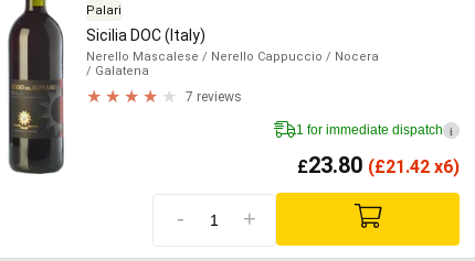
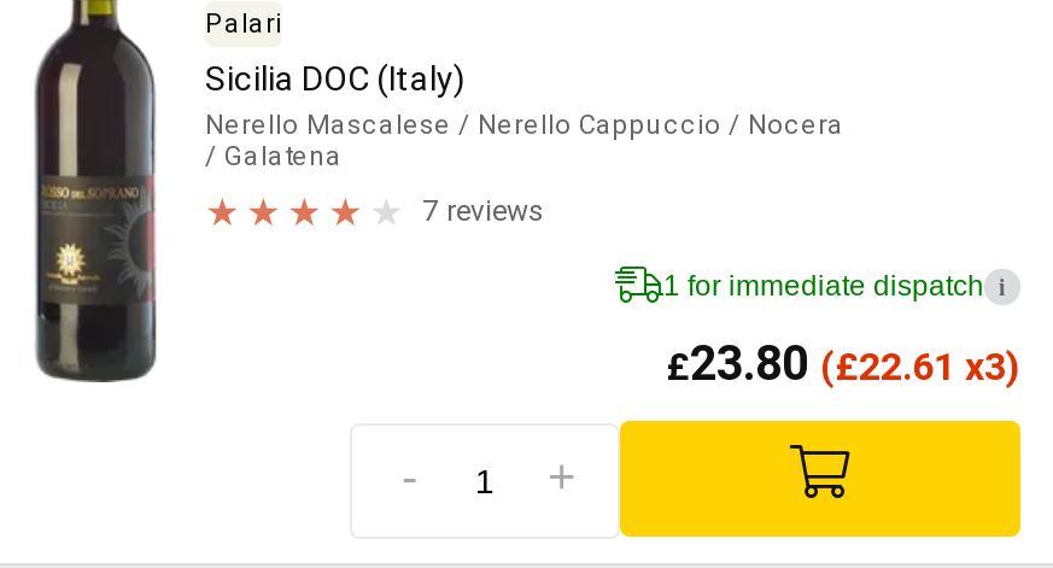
- £23.80 (£21.42 x6)
+ £23.80 (£22.61 x3)
